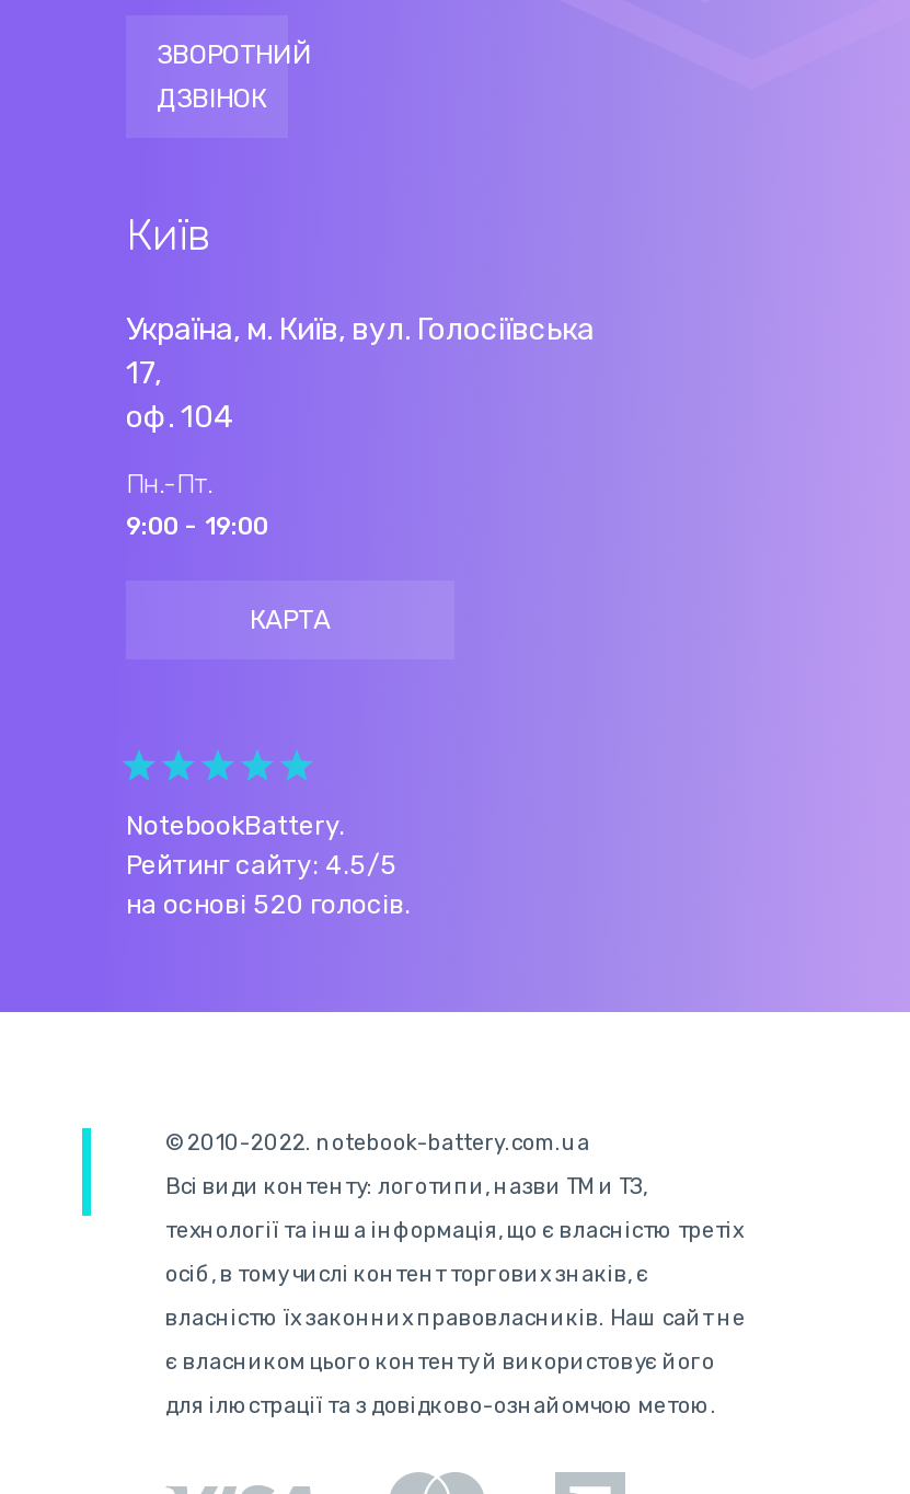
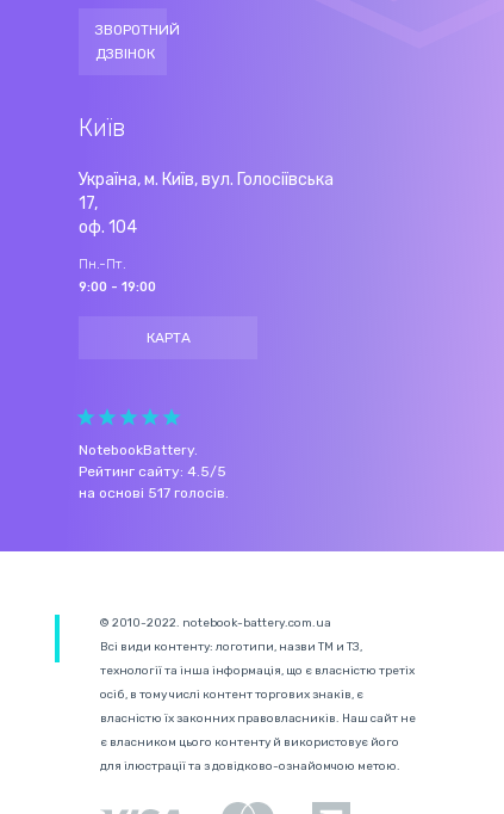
- на основі 520 голосів.
+ на основі 517 голосів.
